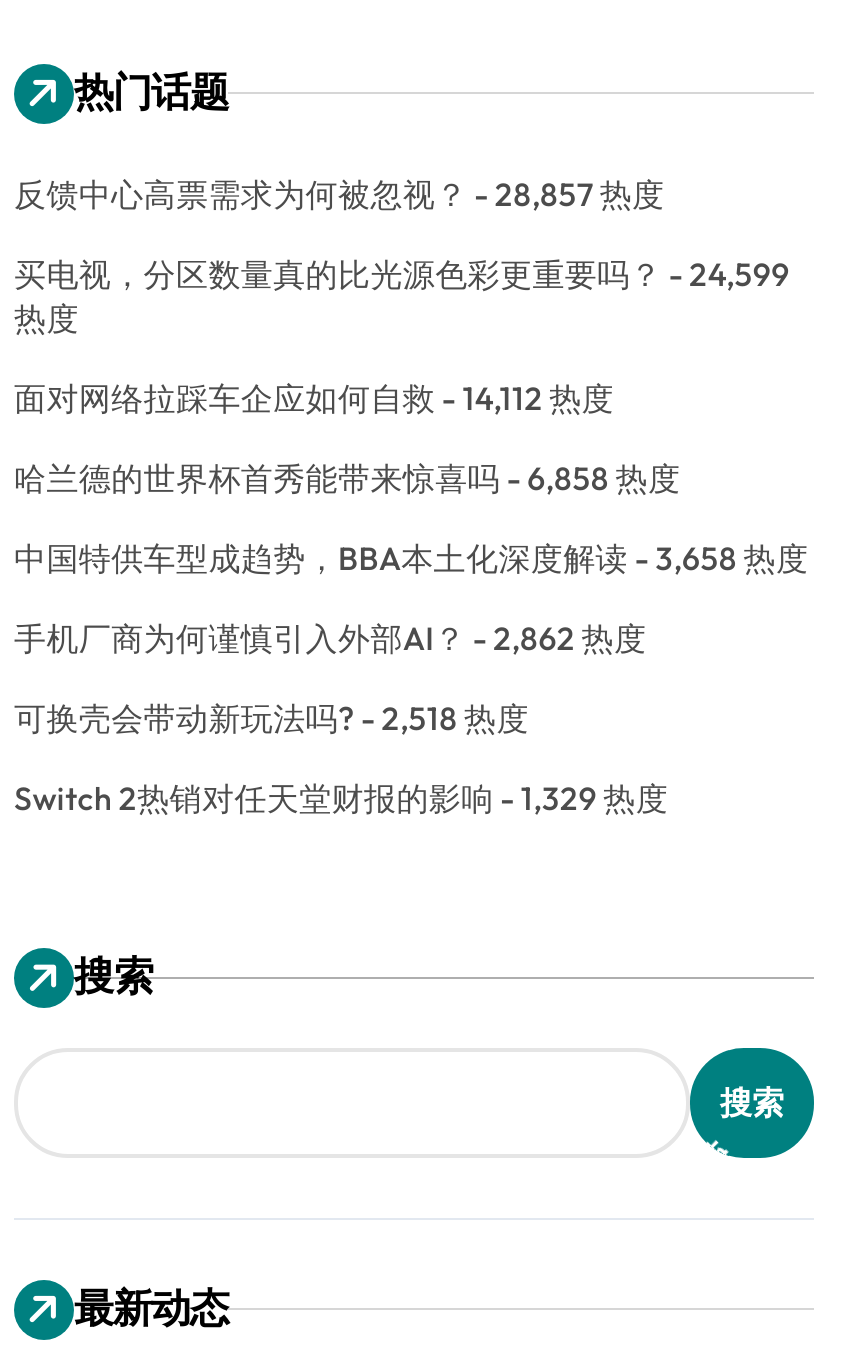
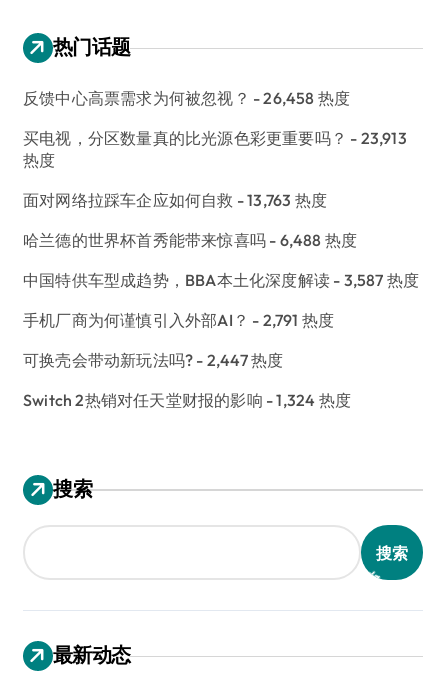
- 反馈中心高票需求为何被忽视？- 28,857 热度
+ 反馈中心高票需求为何被忽视？- 26,458 热度

- 买电视，分区数量真的比光源色彩更重要吗？- 24,599
+ 买电视，分区数量真的比光源色彩更重要吗？- 23,913

- 面对网络拉踩车企应如何自救- 14,112 热度
+ 面对网络拉踩车企应如何自救- 13,763 热度

- 哈兰德的世界杯首秀能带来惊喜吗- 6,858 热度
+ 哈兰德的世界杯首秀能带来惊喜吗- 6,488 热度

- 中国特供车型成趋势，BBA本土化深度解读- 3,658 热度
+ 中国特供车型成趋势，BBA本土化深度解读- 3,587 热度

- 手机厂商为何谨慎引入外部AI？- 2,862 热度
+ 手机厂商为何谨慎引入外部AI？- 2,791 热度

- 可换壳会带动新玩法吗? - 2,518 热度
+ 可换壳会带动新玩法吗? - 2,447 热度

- Switch 2热销对任天堂财报的影响- 1,329 热度
+ Switch 2热销对任天堂财报的影响- 1,324 热度
